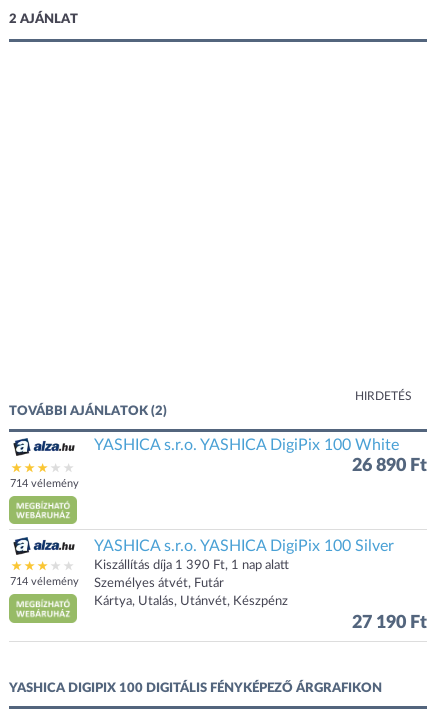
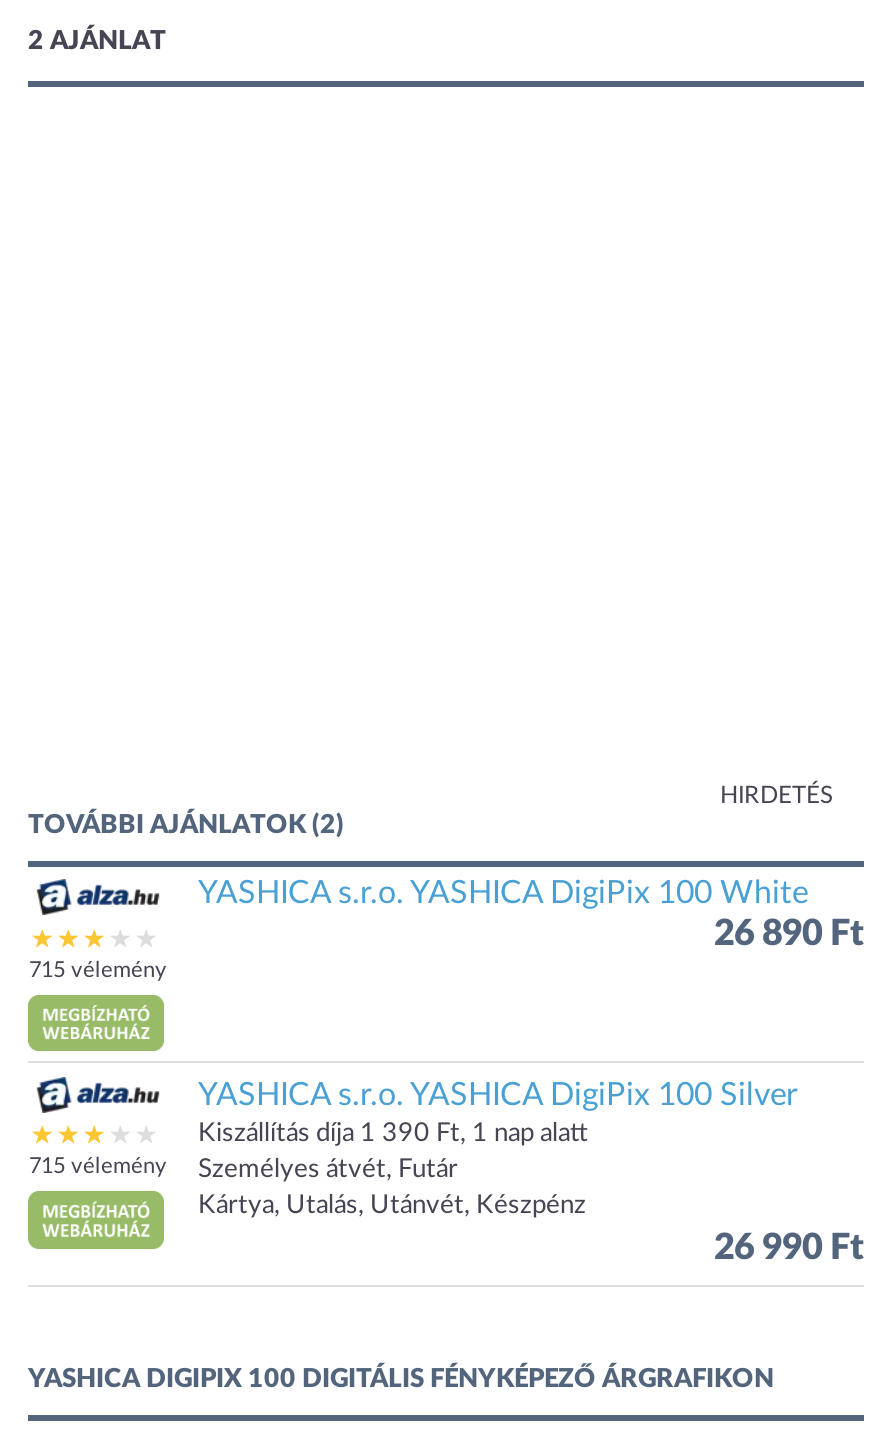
- 714 vélemény
+ 715 vélemény

- 714 vélemény Személyes átvét, Futár
+ 715 vélemény Személyes átvét, Futár

- 27 190 Ft
+ 26 990 Ft
